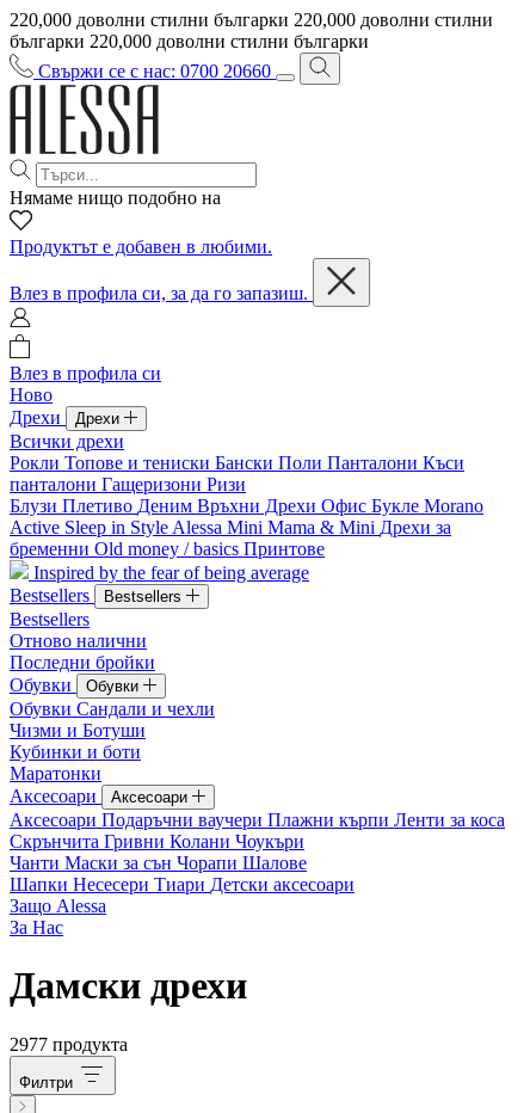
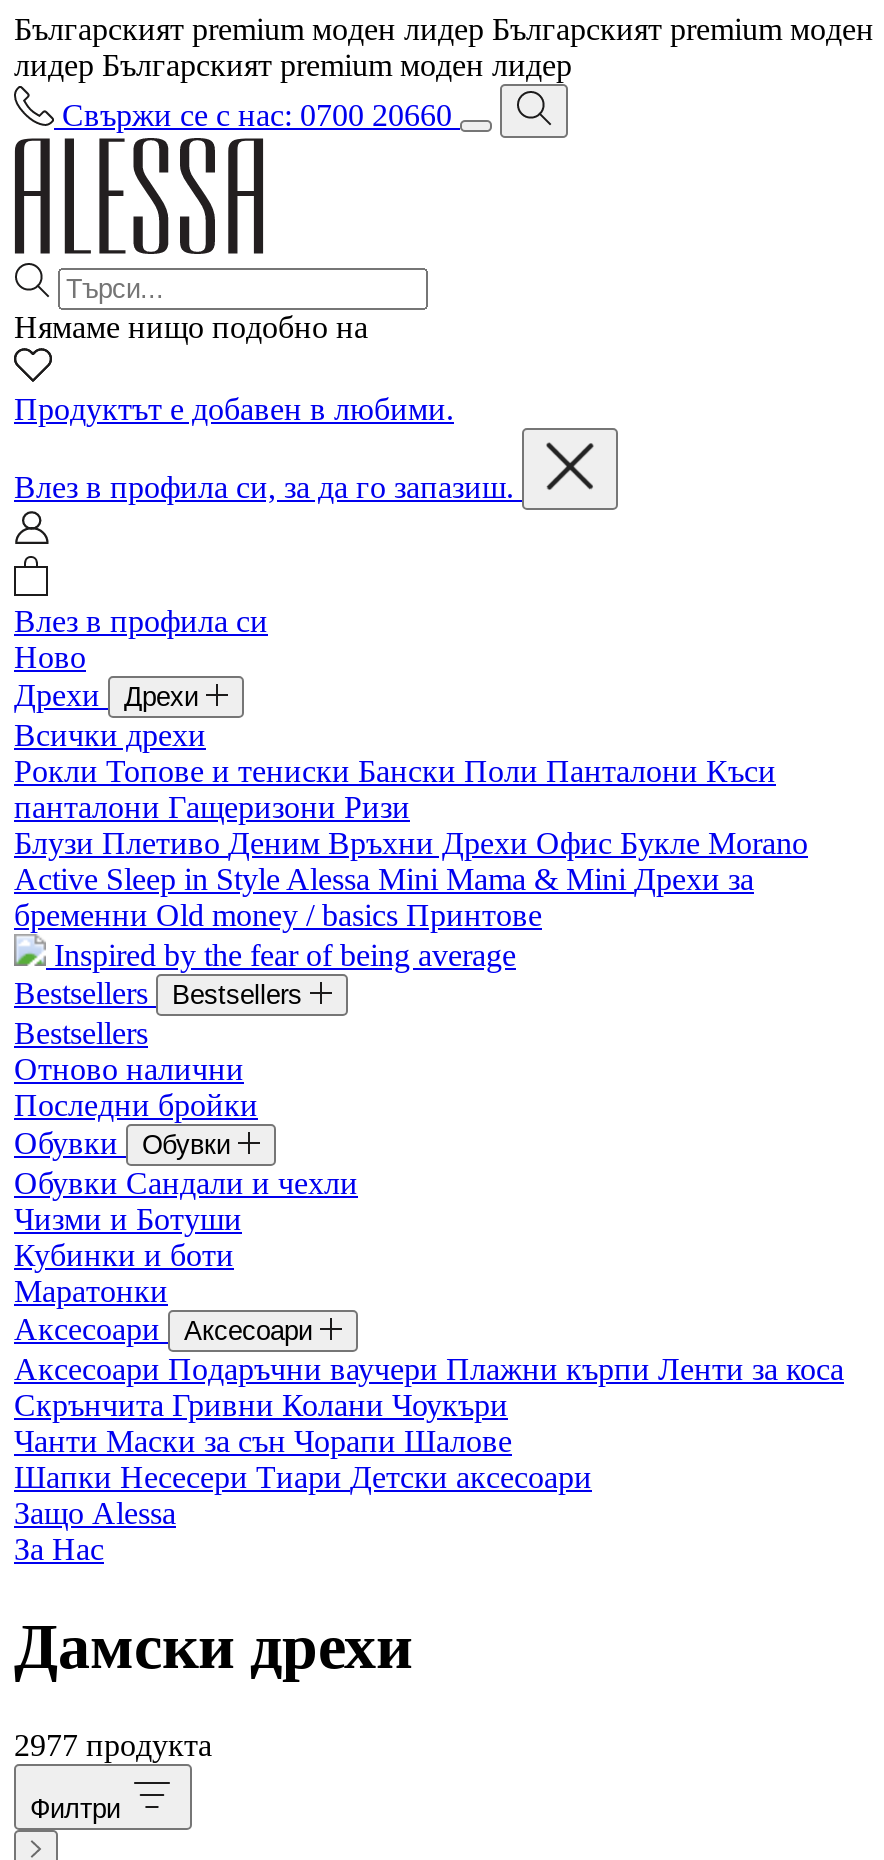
- 220,000 доволни стилни българки 220,000 доволни стилни
- българки220,000 доволни стилни българки
+ Българският premium моден лидер Българският premium моден
+ лидерБългарският premium моден лидер
